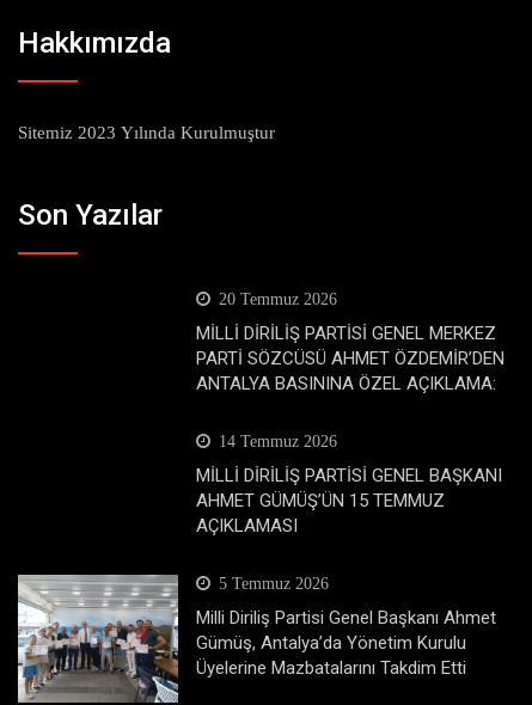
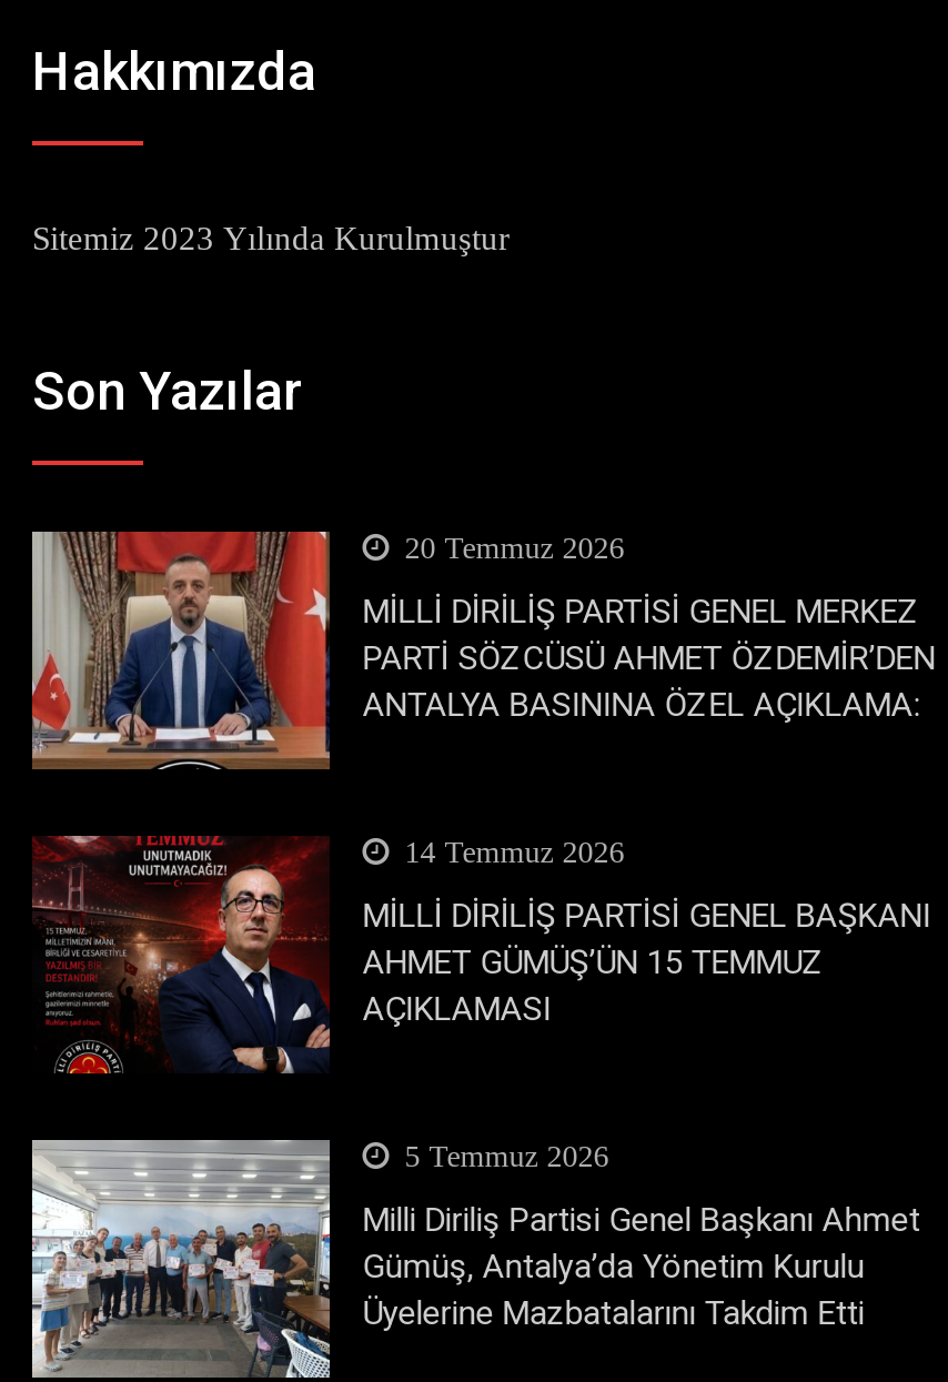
+ [image]

+ [image]
